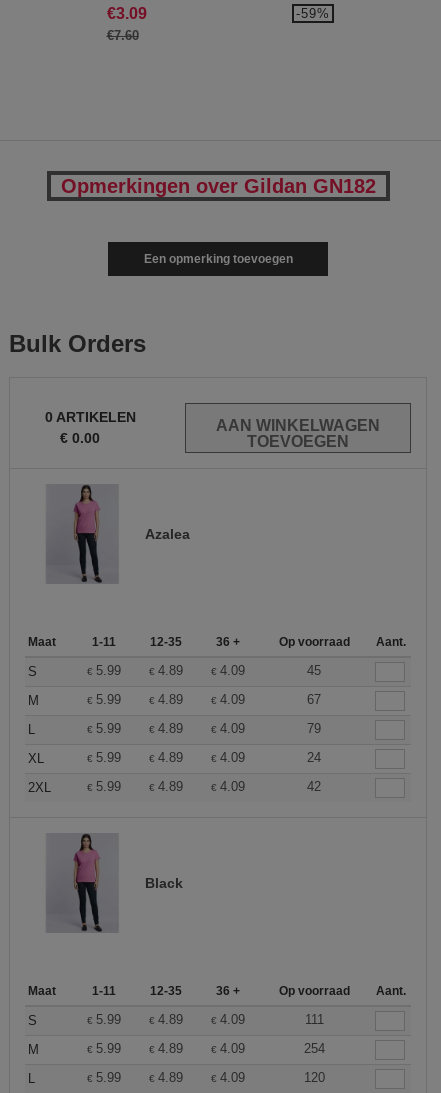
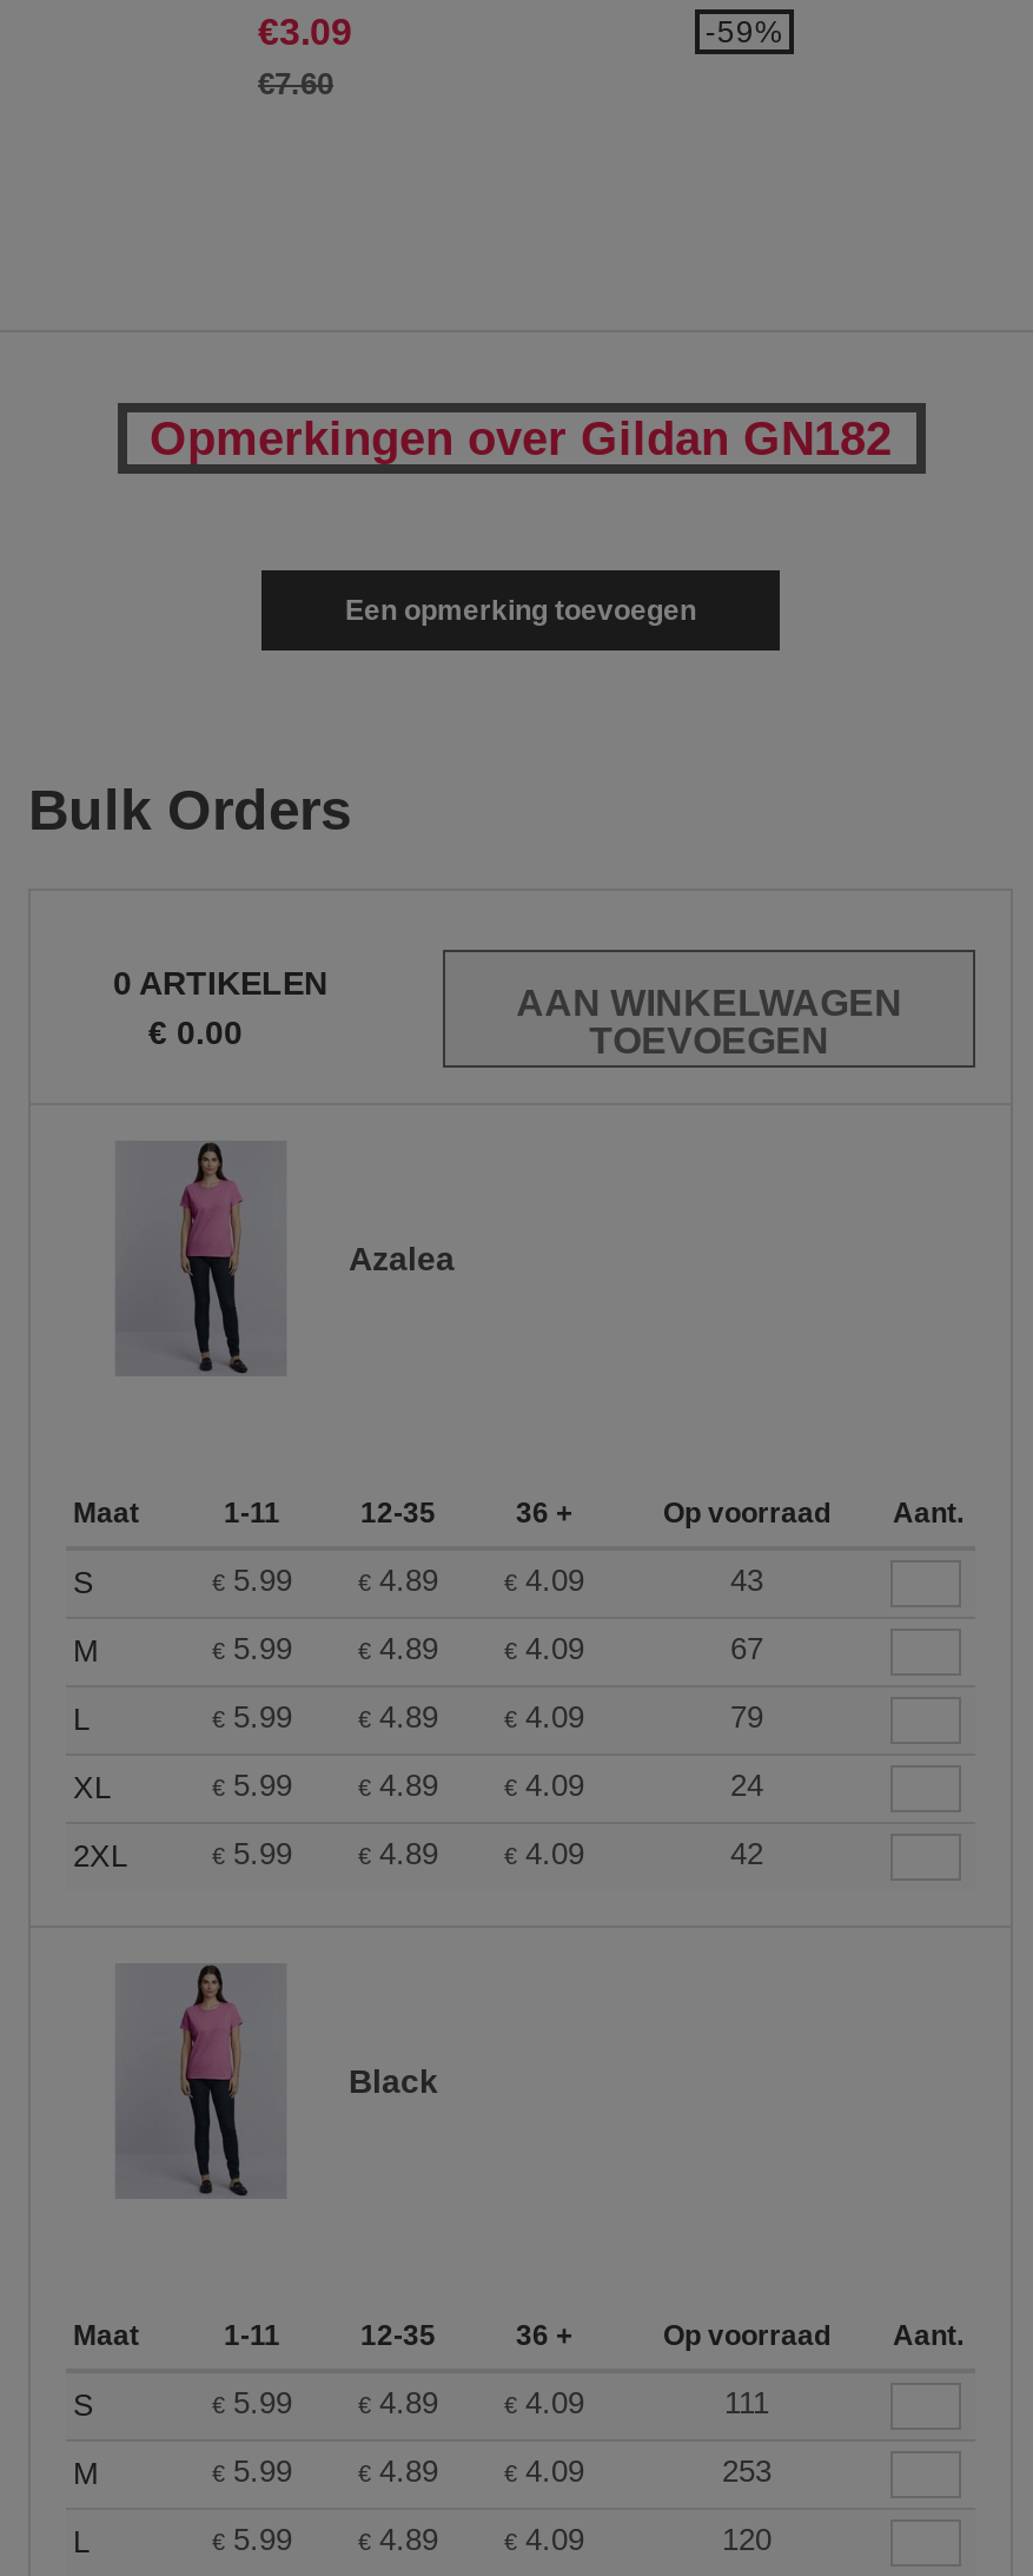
- 45
+ 43

- 254
+ 253
